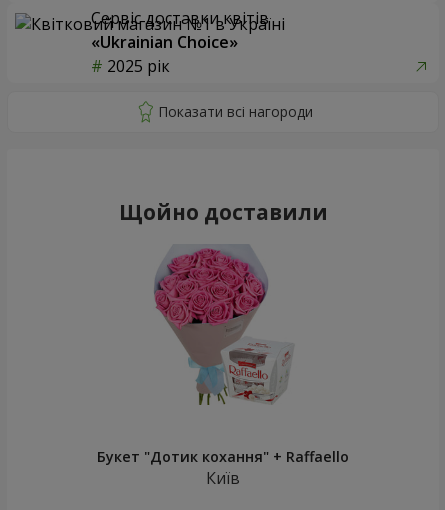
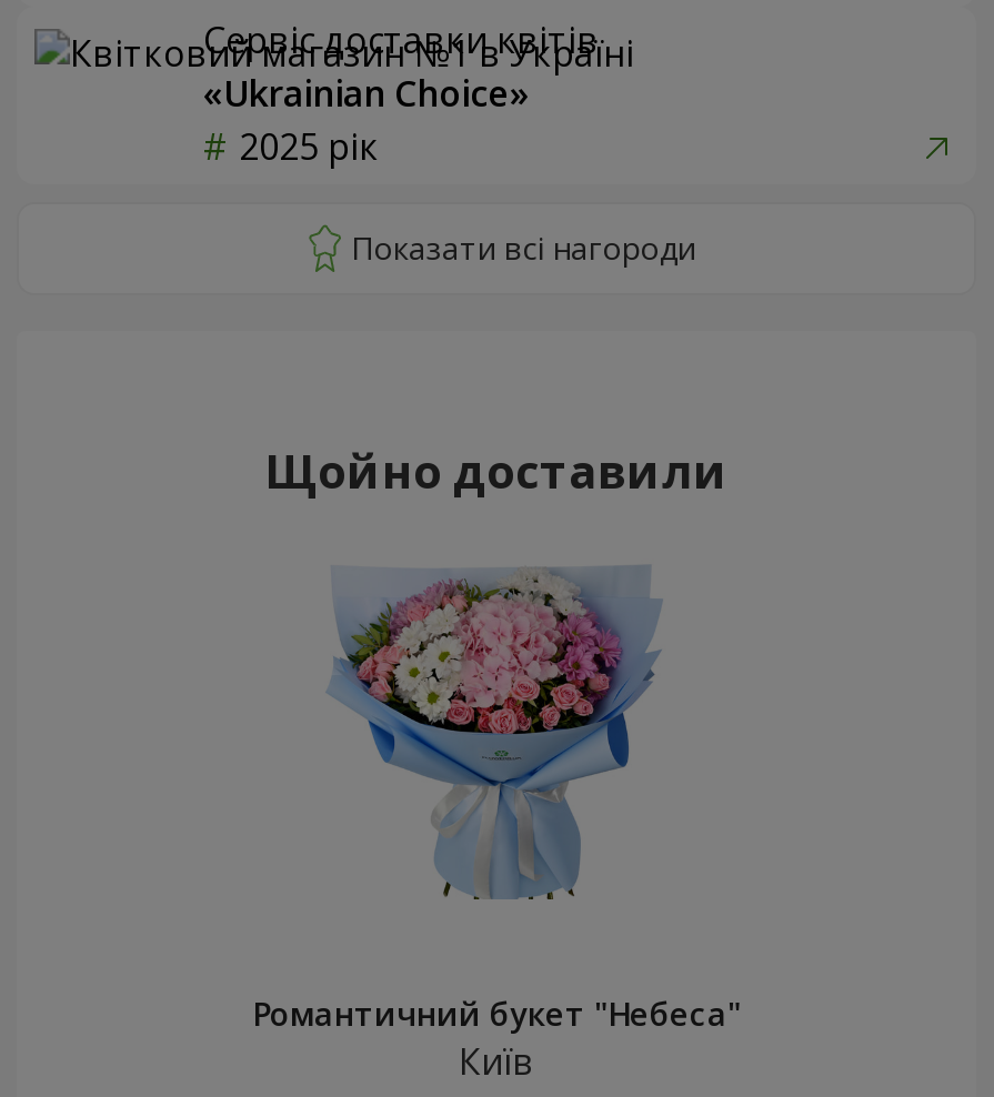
- [image]
+ [image]

- Букет "Дотик кохання" + Raffaello
+ Романтичний букет "Небеса"
